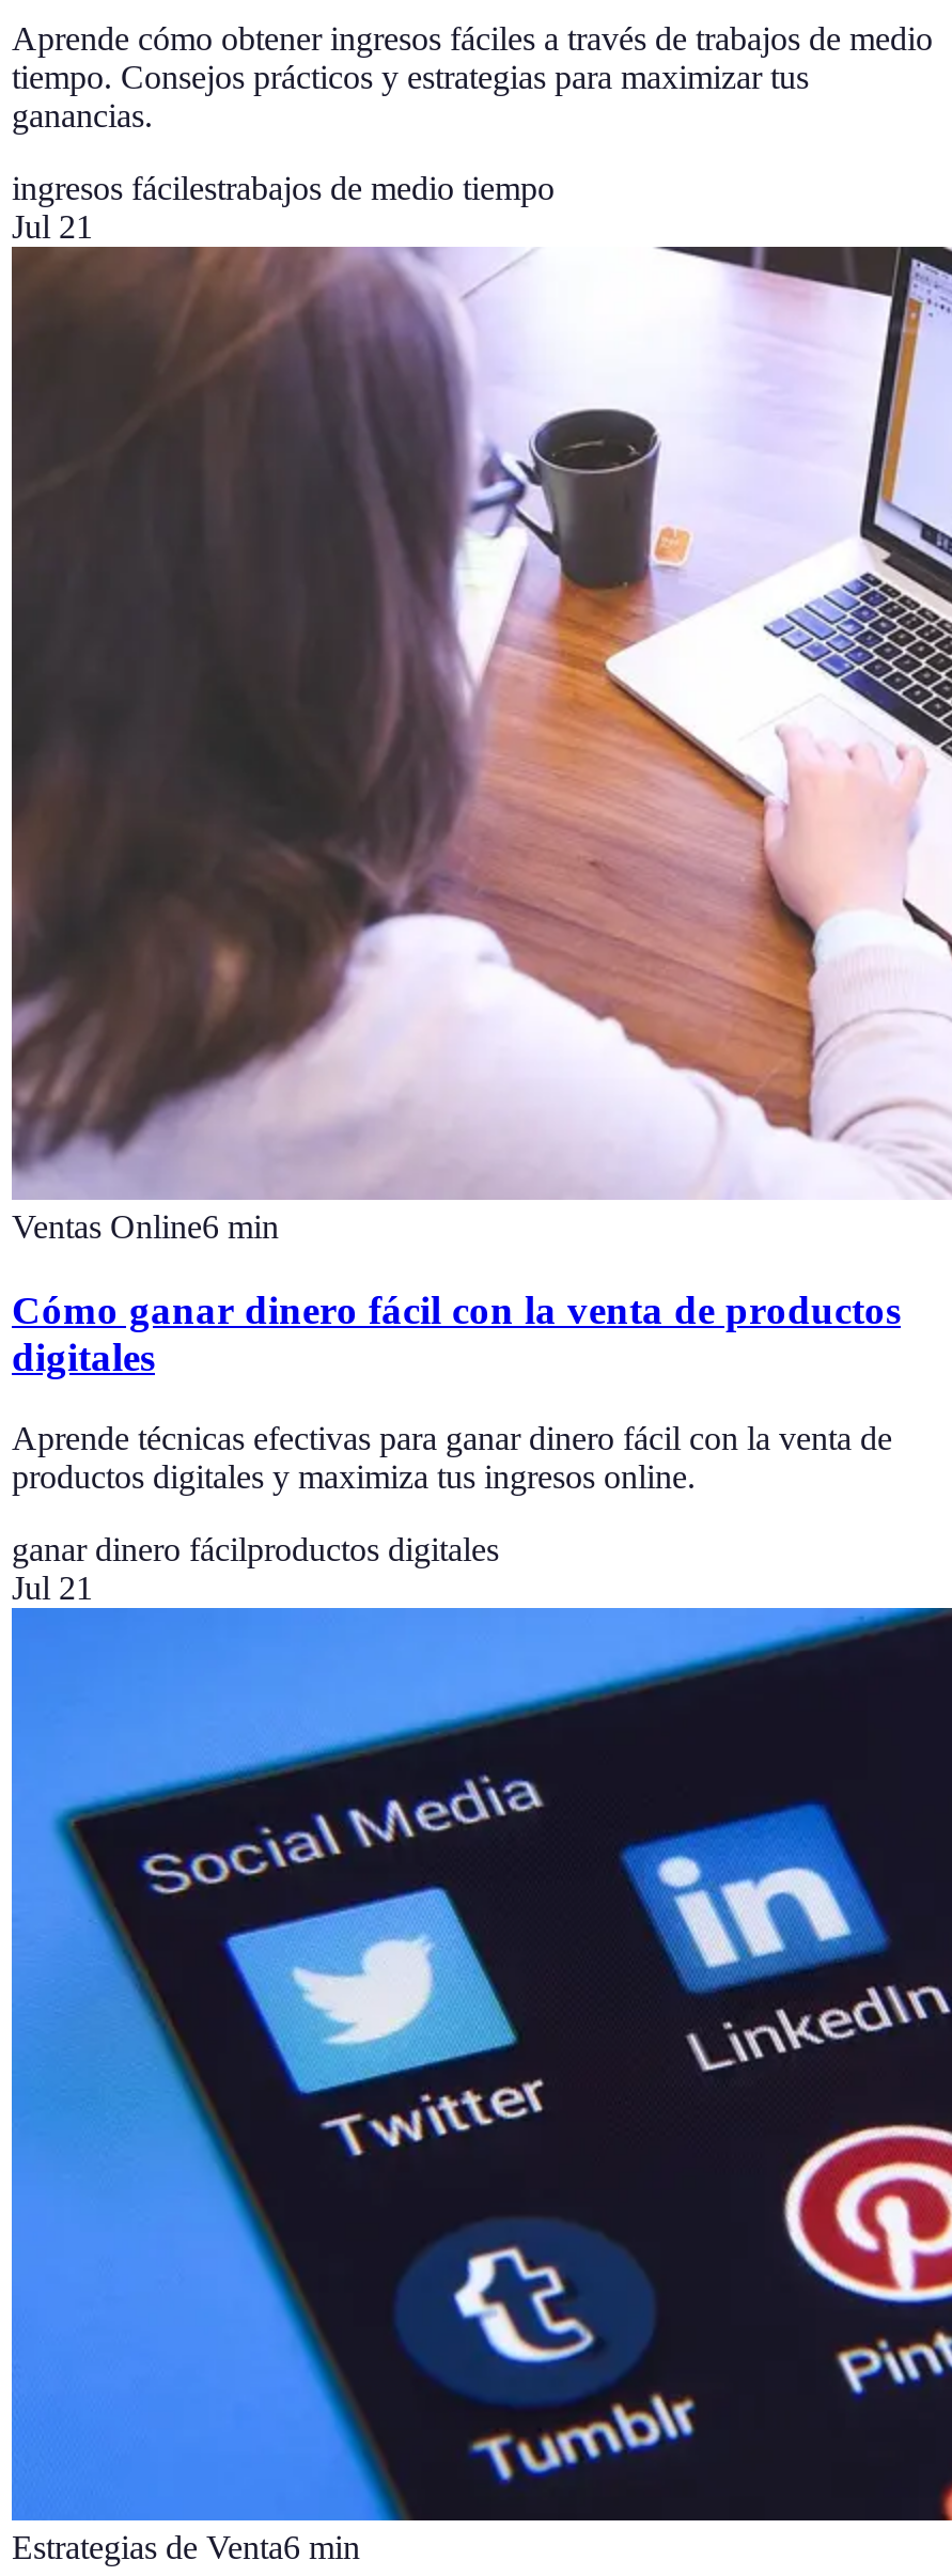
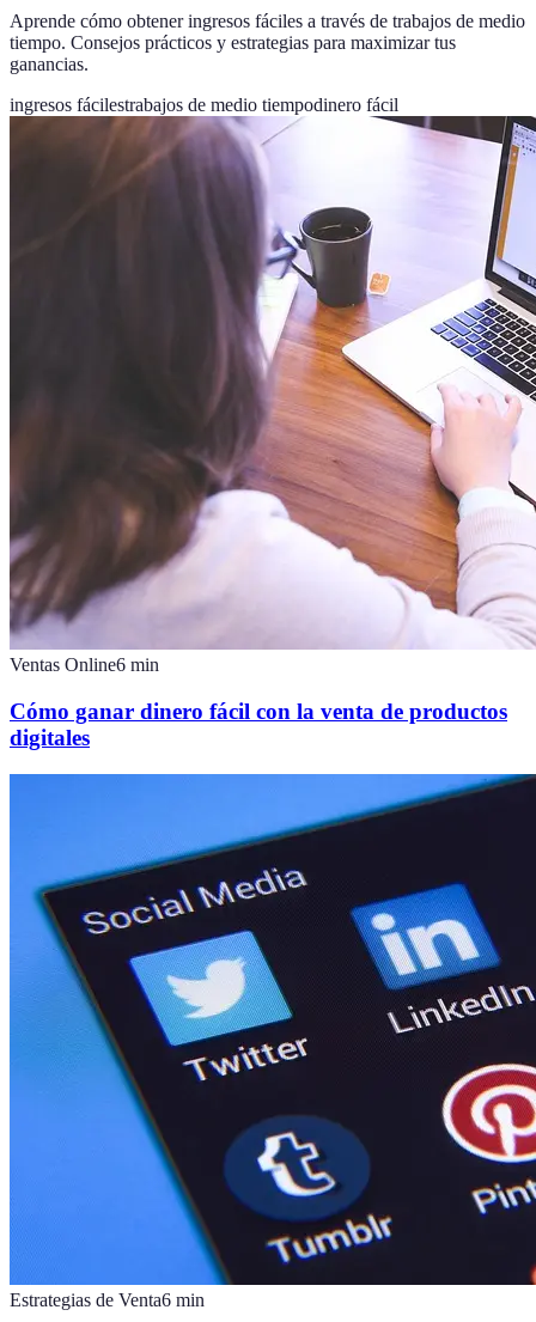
- ingresos fácilestrabajos de medio tiempo
- Jul 21
+ ingresos fácilestrabajos de medio tiempodinero fácil

- Aprende técnicas efectivas para ganar dinero fácil con la venta de
- productos digitales y maximiza tus ingresos online.
- ganar dinero fácilproductos digitales
- Jul 21
